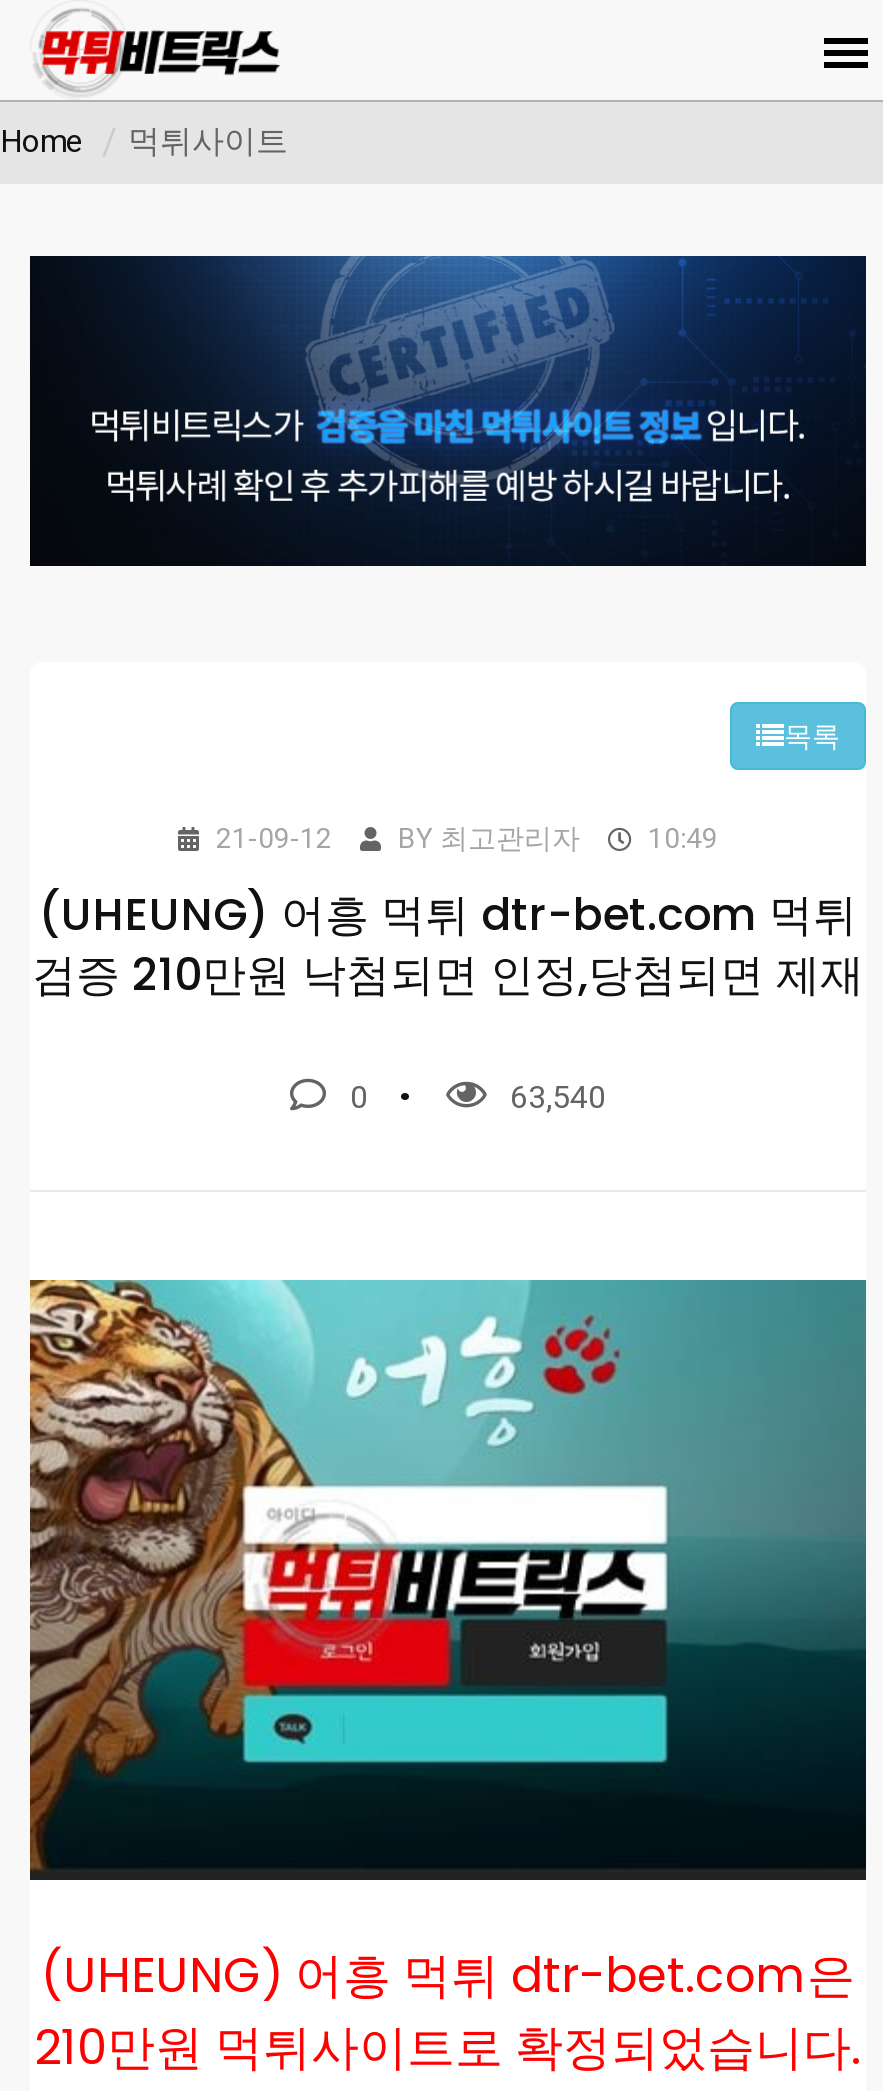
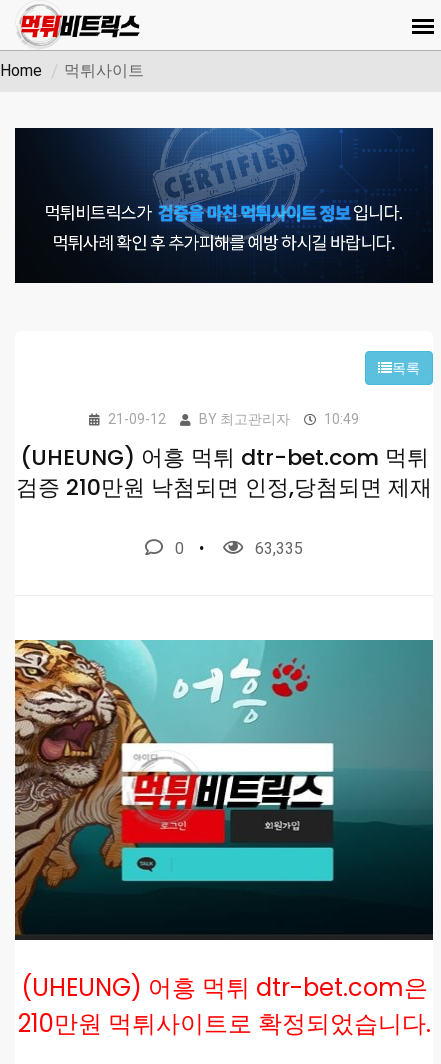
- 63,540
+ 63,335
